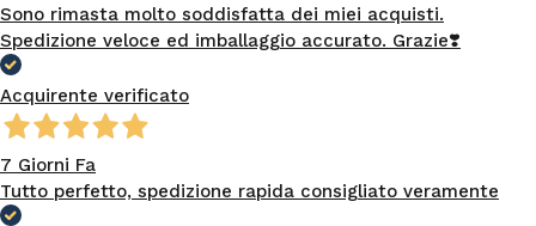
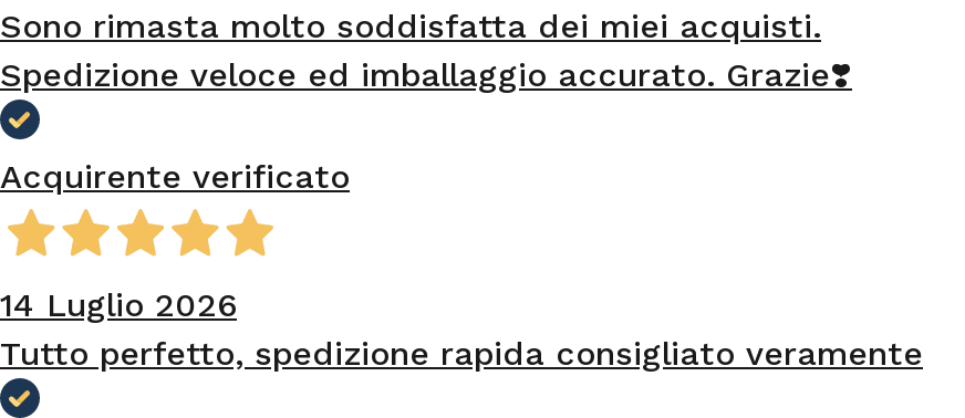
- 7 Giorni Fa
+ 14 Luglio 2026
